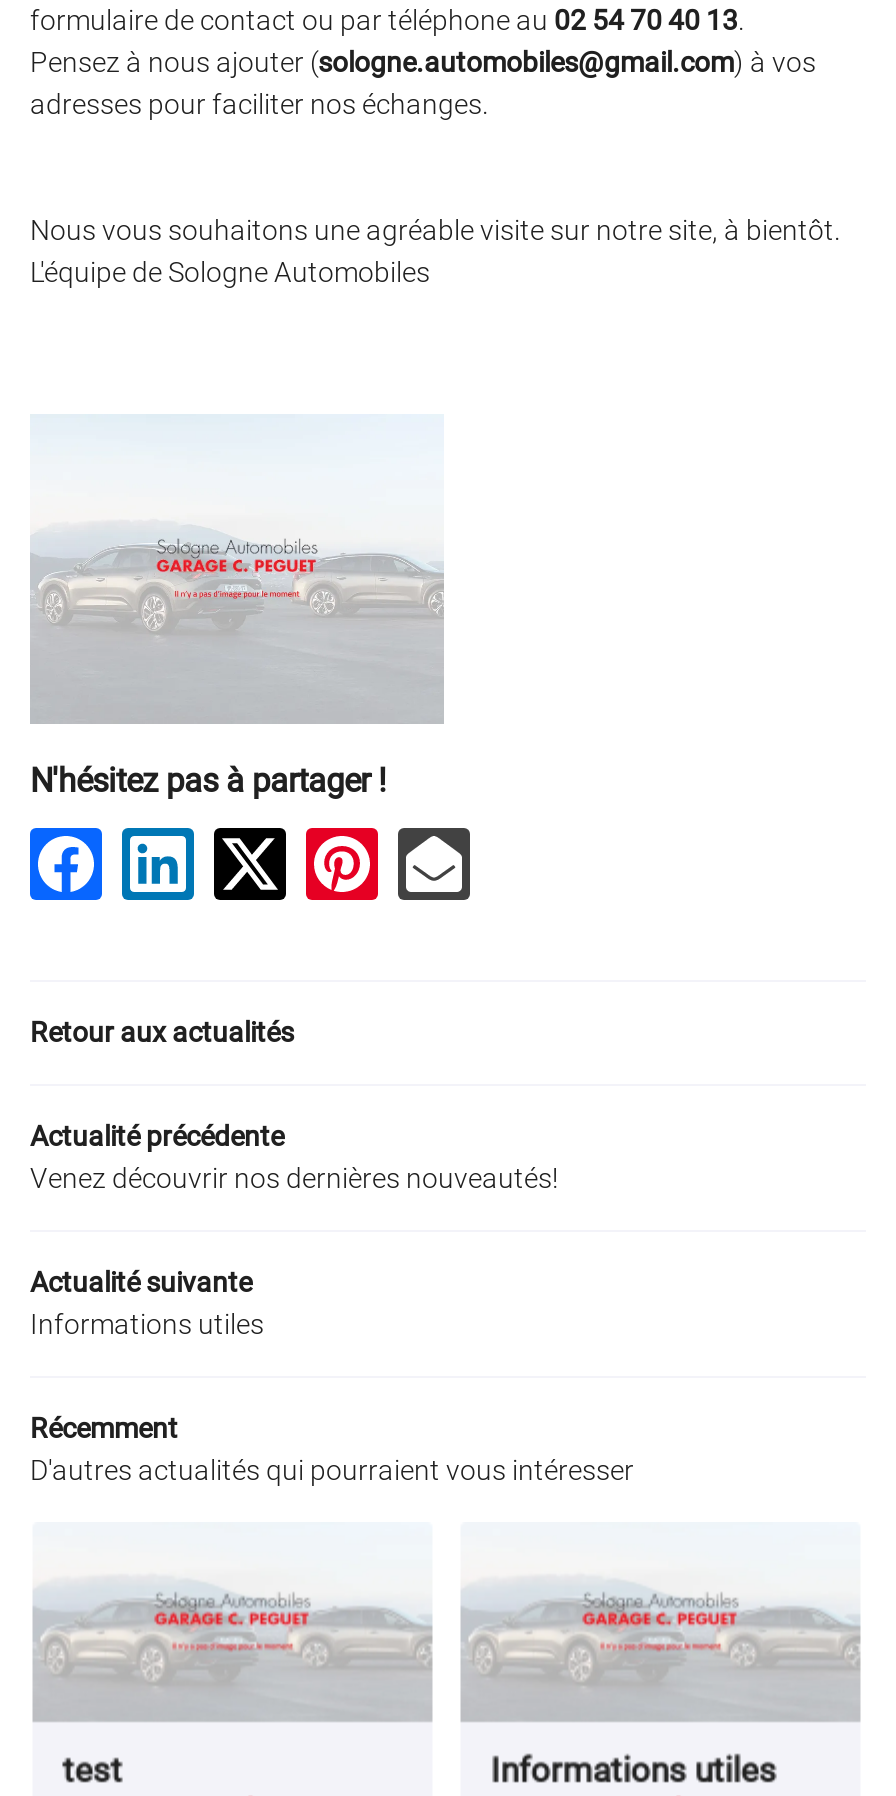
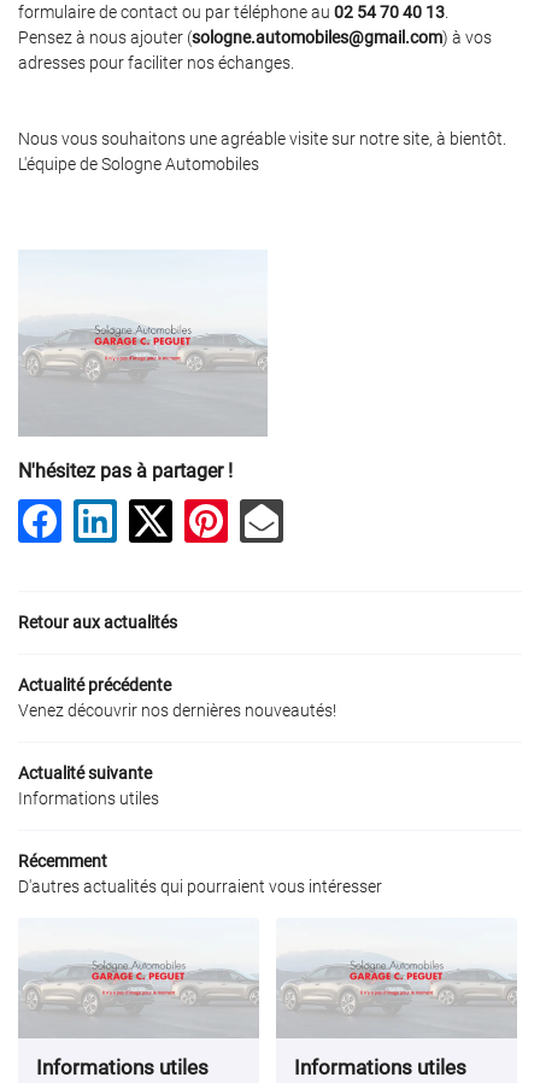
- test
+ Informations utiles
